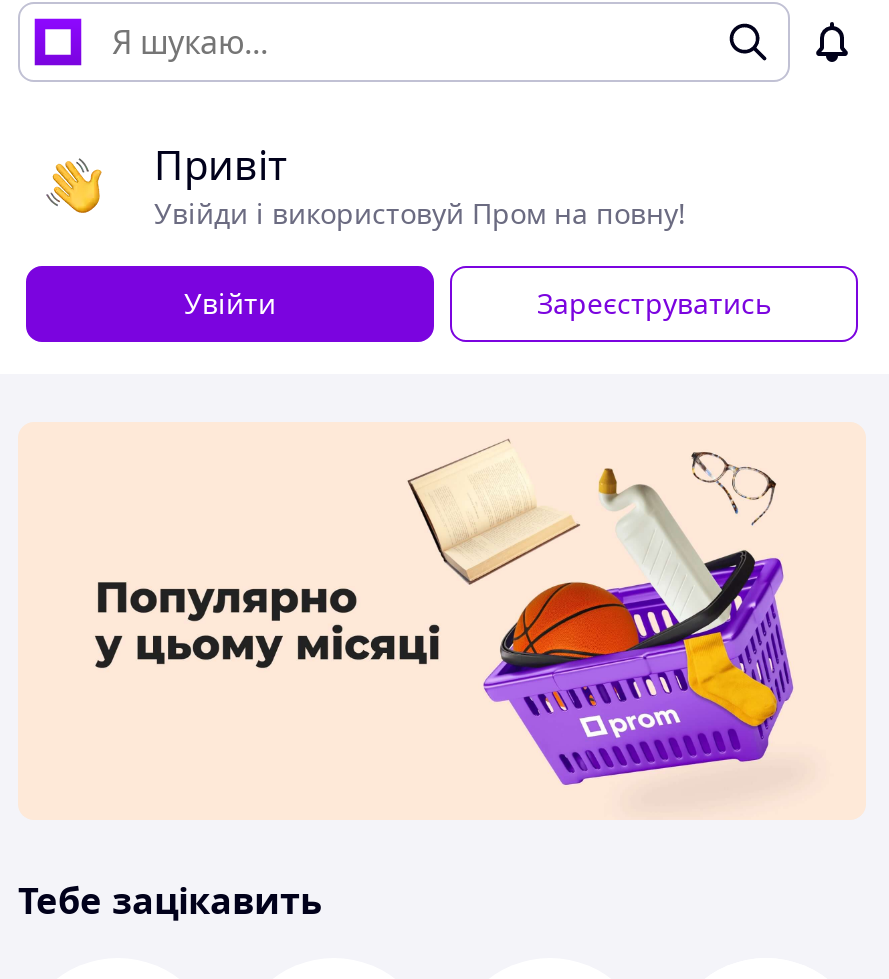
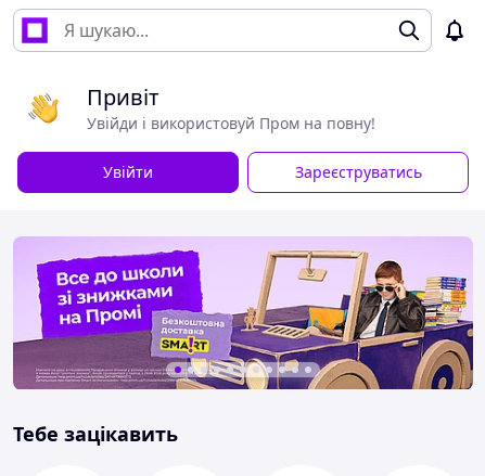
- [image]
+ [image]
